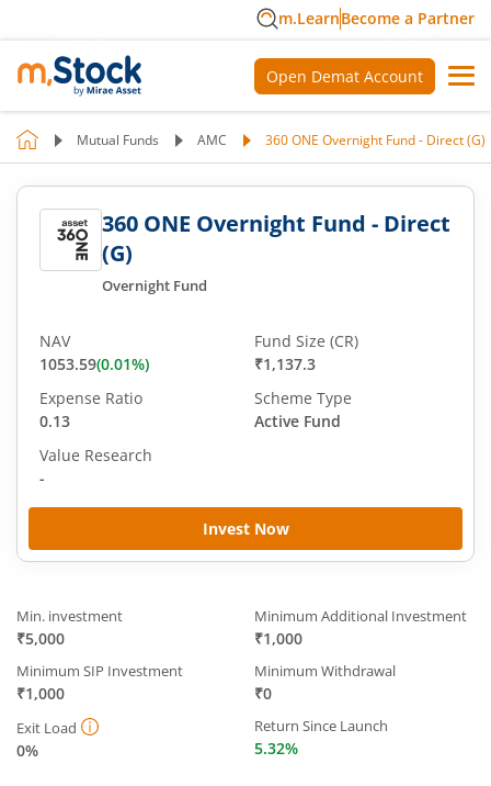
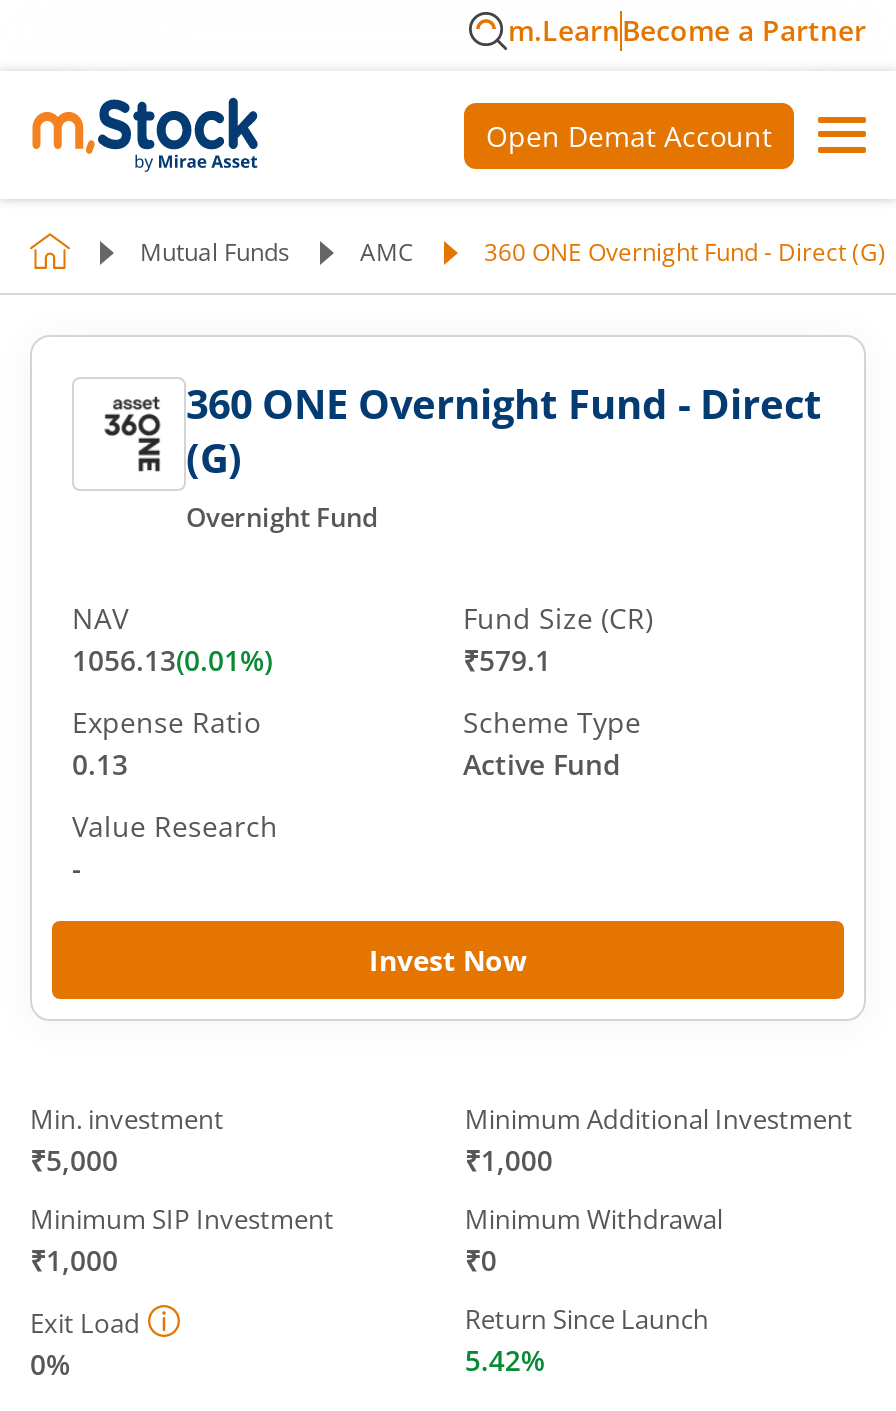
- 1053.59(0.01%)
+ 1056.13(0.01%)

- ₹1,137.3
+ ₹579.1

- 5.32%
+ 5.42%
